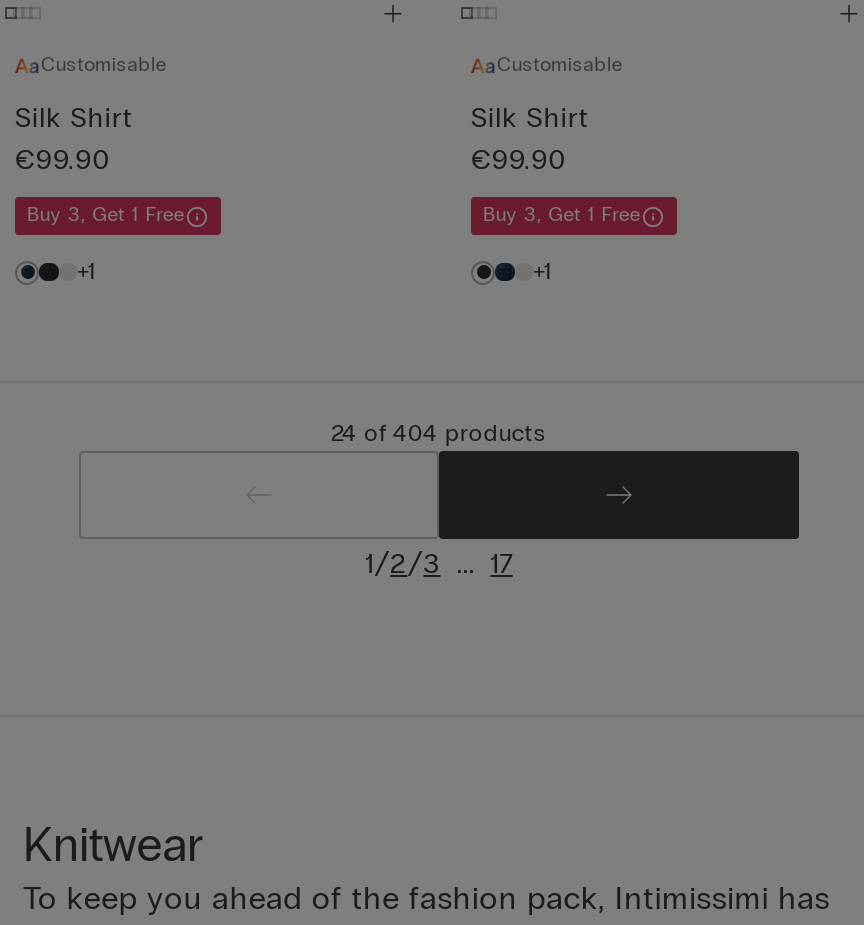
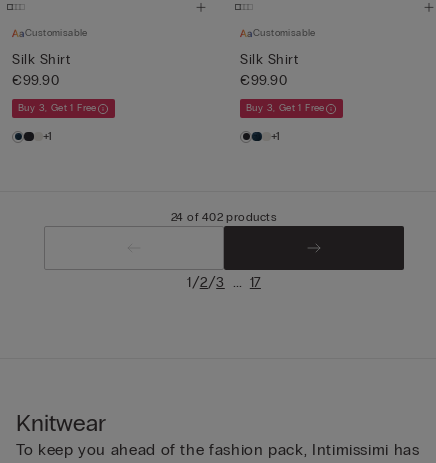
- 24 of 404 products
+ 24 of 402 products
